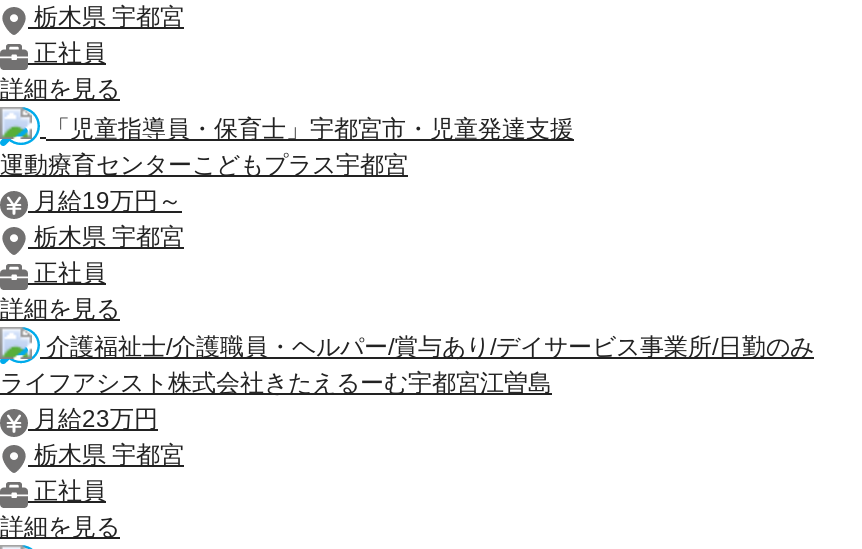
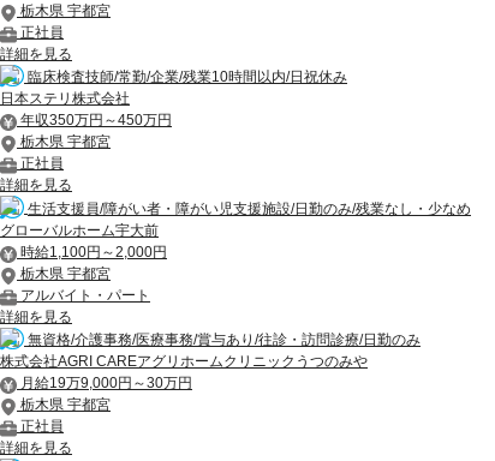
- 「児童指導員・保育士」宇都宮市・児童発達支援
- 運動療育センターこどもプラス宇都宮
- 月給19万円～
+ 臨床検査技師/常勤/企業/残業10時間以内/日祝休み
+ 日本ステリ株式会社
+ 年収350万円～450万円

- 介護福祉士/介護職員・ヘルパー/賞与あり/デイサービス事業所/日勤のみ
- ライフアシスト株式会社きたえるーむ宇都宮江曽島
- 月給23万円
+ 生活支援員/障がい者・障がい児支援施設/日勤のみ/残業なし・少なめ
+ グローバルホーム宇大前
+ 時給1,100円～2,000円
+ 栃木県 宇都宮
+ アルバイト・パート
+ 詳細を見る
+ 無資格/介護事務/医療事務/賞与あり/往診・訪問診療/日勤のみ
+ 株式会社AGRI CAREアグリホームクリニックうつのみや
+ 月給19万9,000円～30万円
